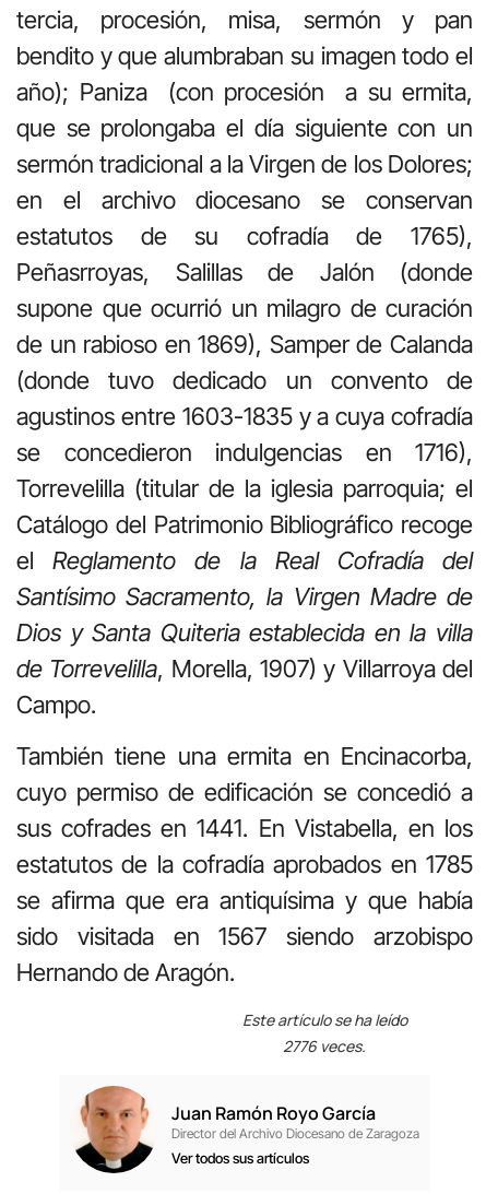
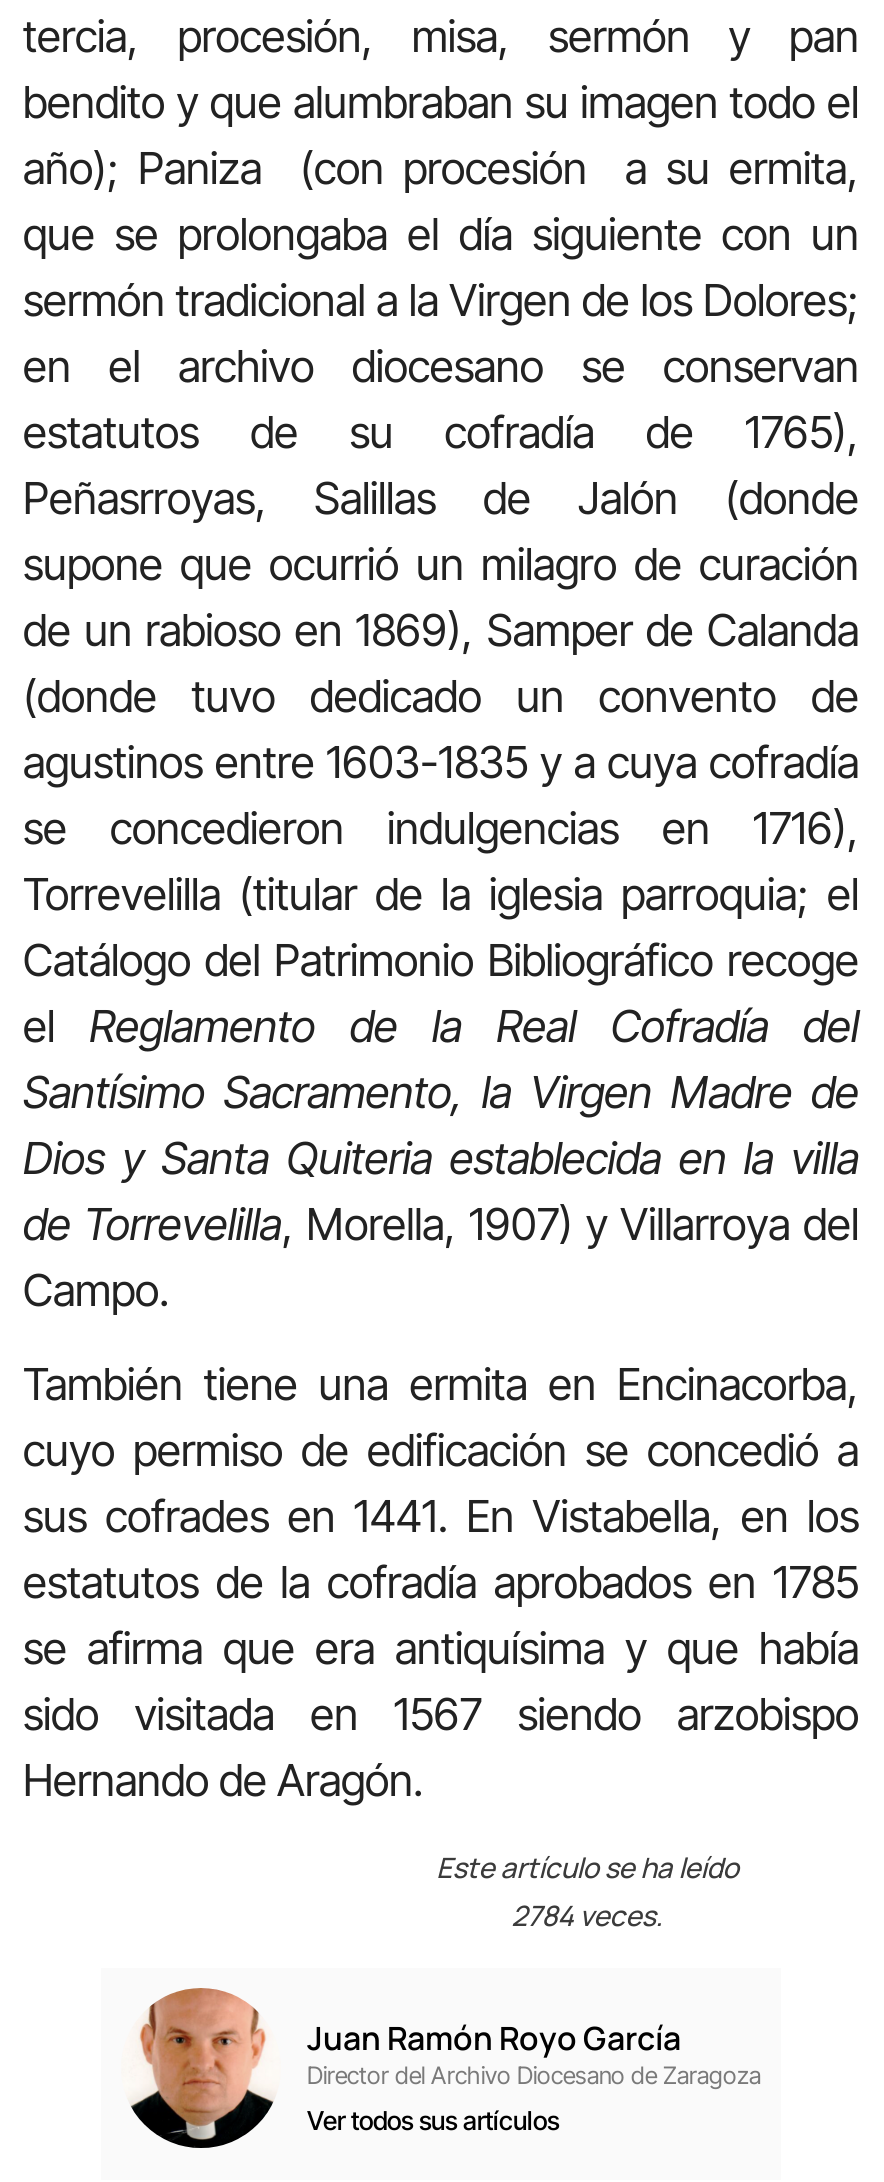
- 2776 veces.
+ 2784 veces.
